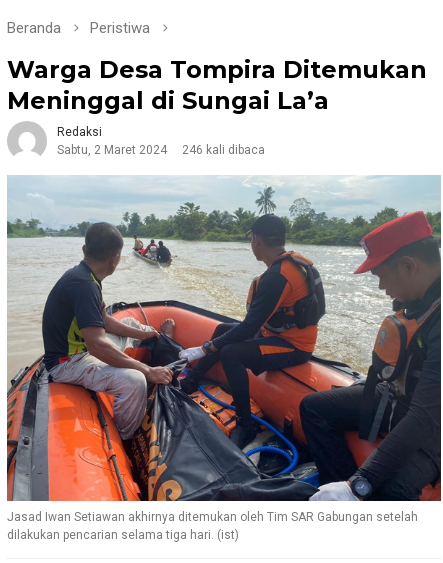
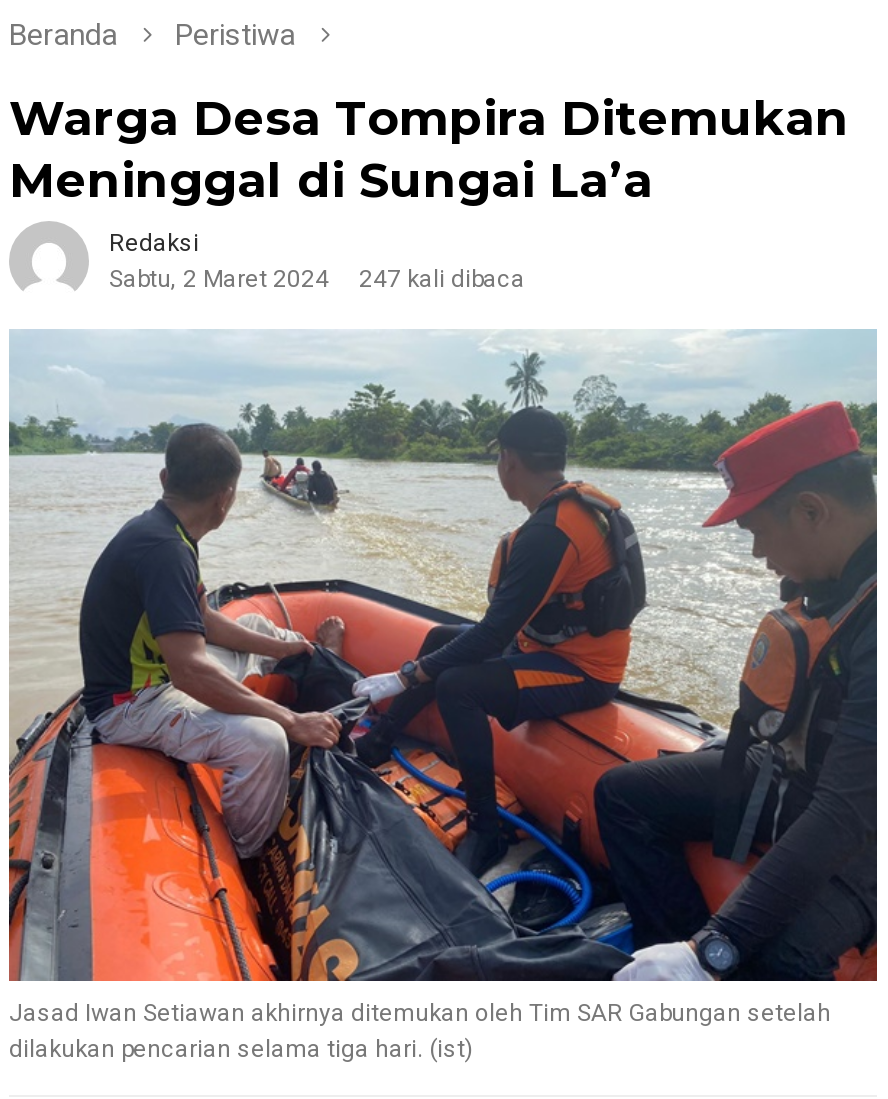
- Sabtu, 2 Maret 2024 246 kali dibaca
+ Sabtu, 2 Maret 2024 247 kali dibaca
